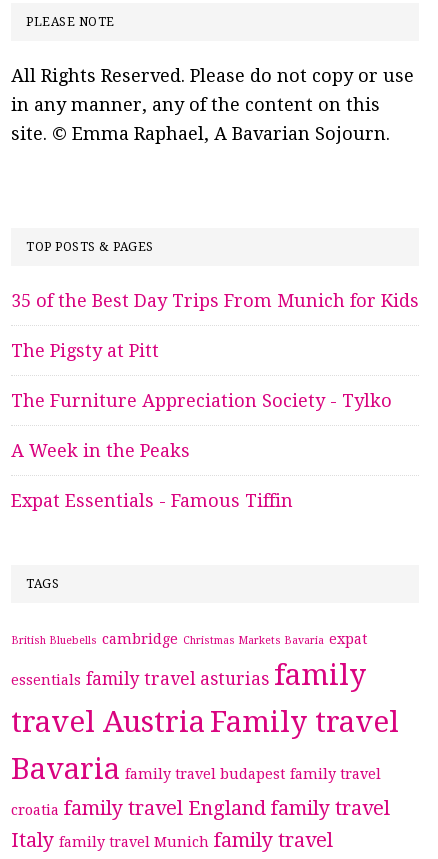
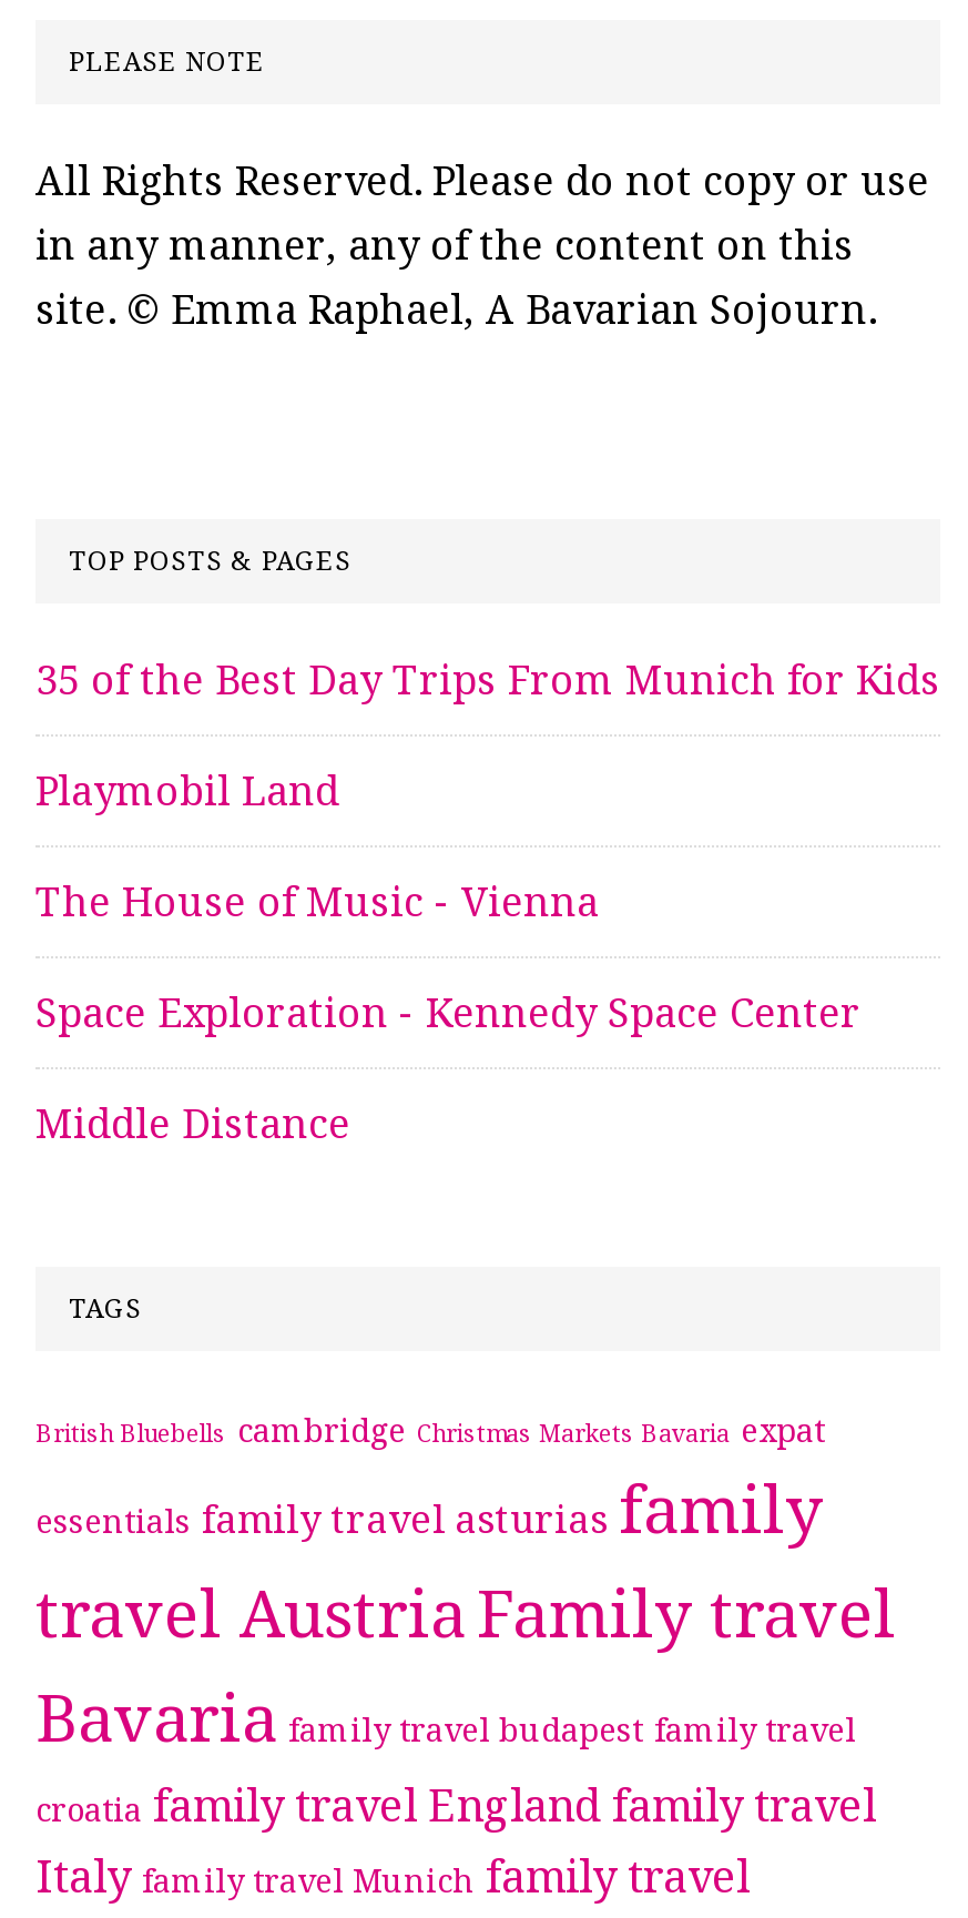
- The Pigsty at Pitt
+ Playmobil Land

- The Furniture Appreciation Society - Tylko
+ The House of Music - Vienna

- A Week in the Peaks
+ Space Exploration - Kennedy Space Center

- Expat Essentials - Famous Tiffin
+ Middle Distance
